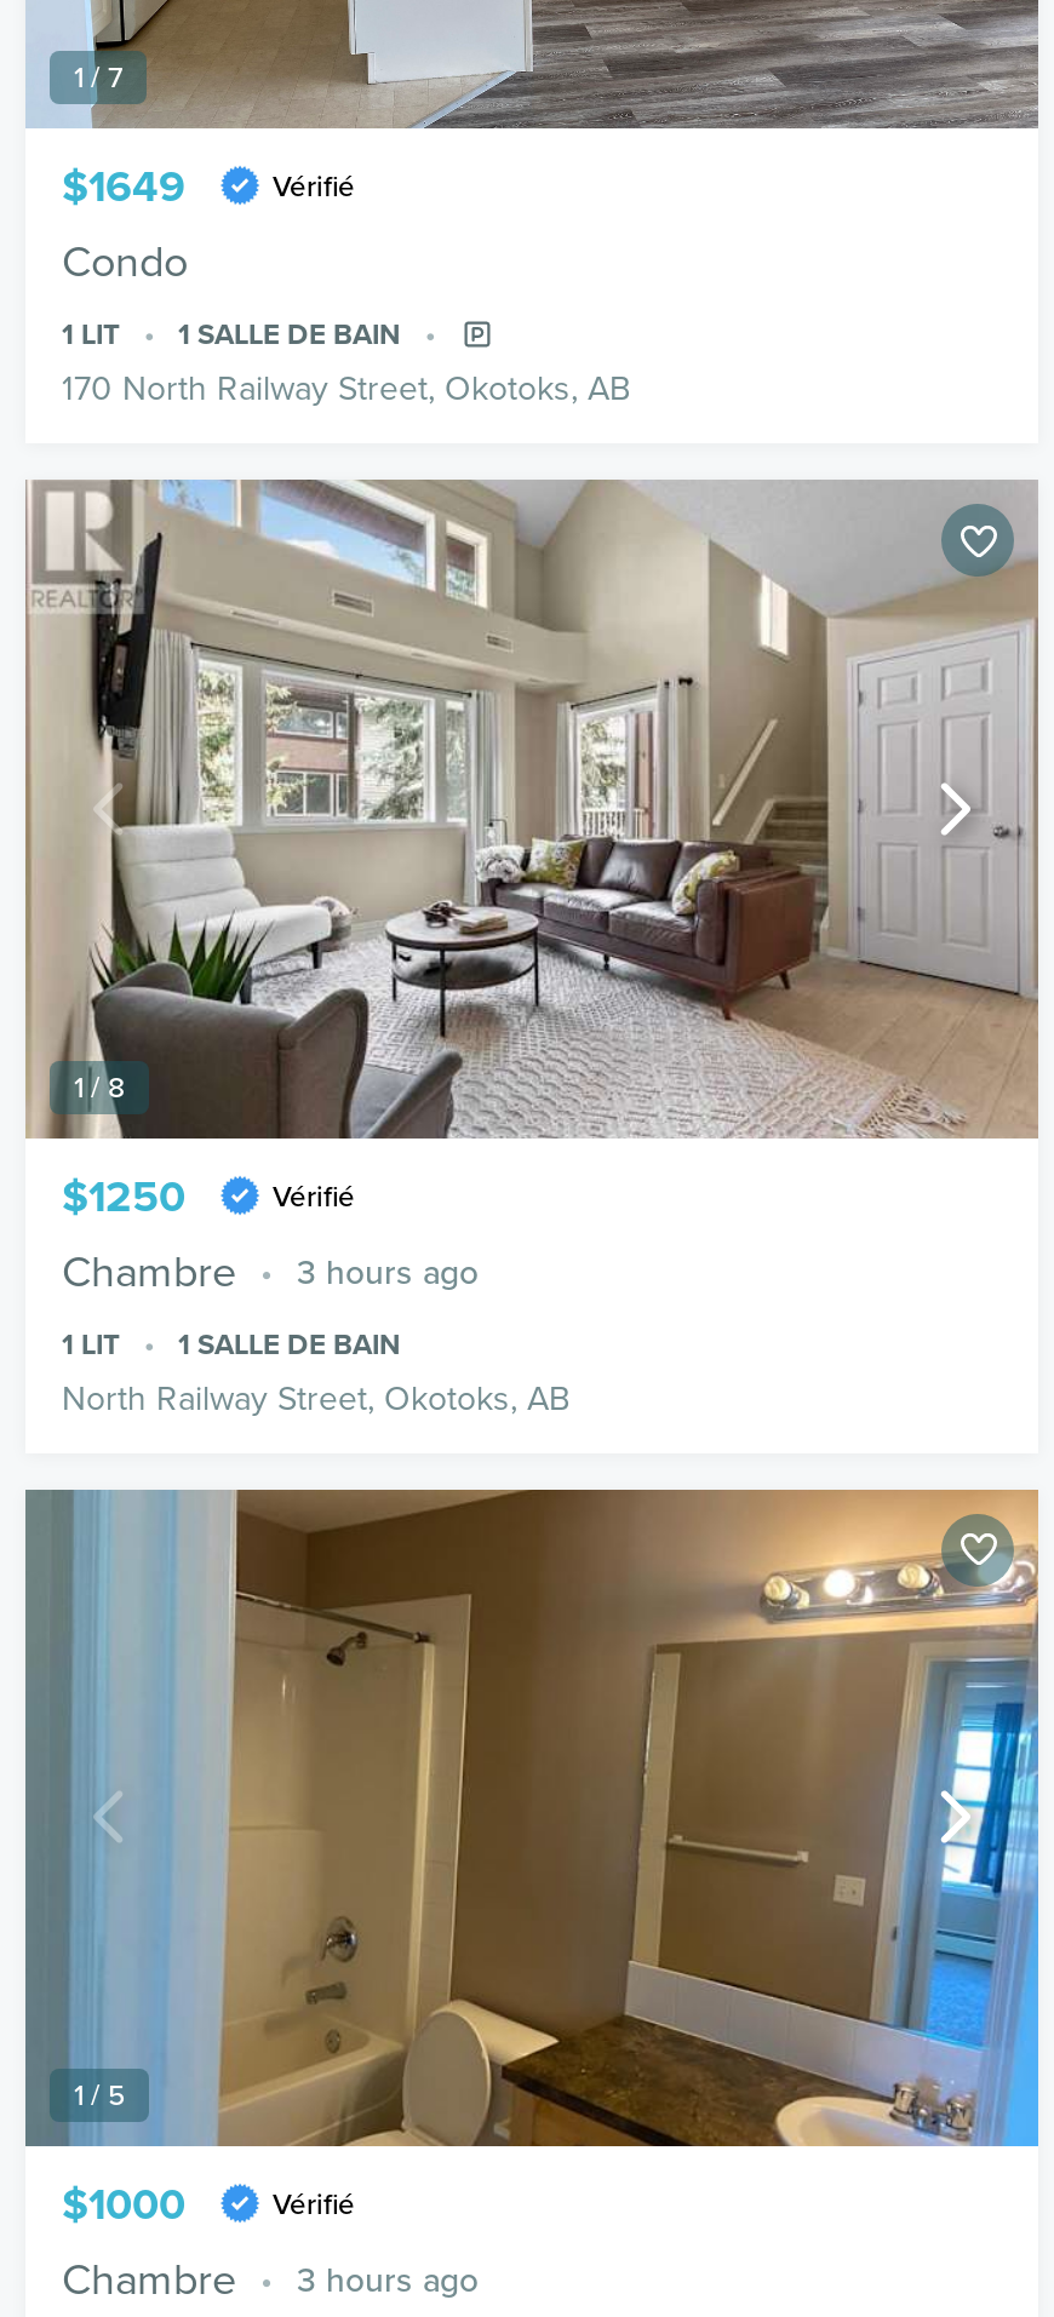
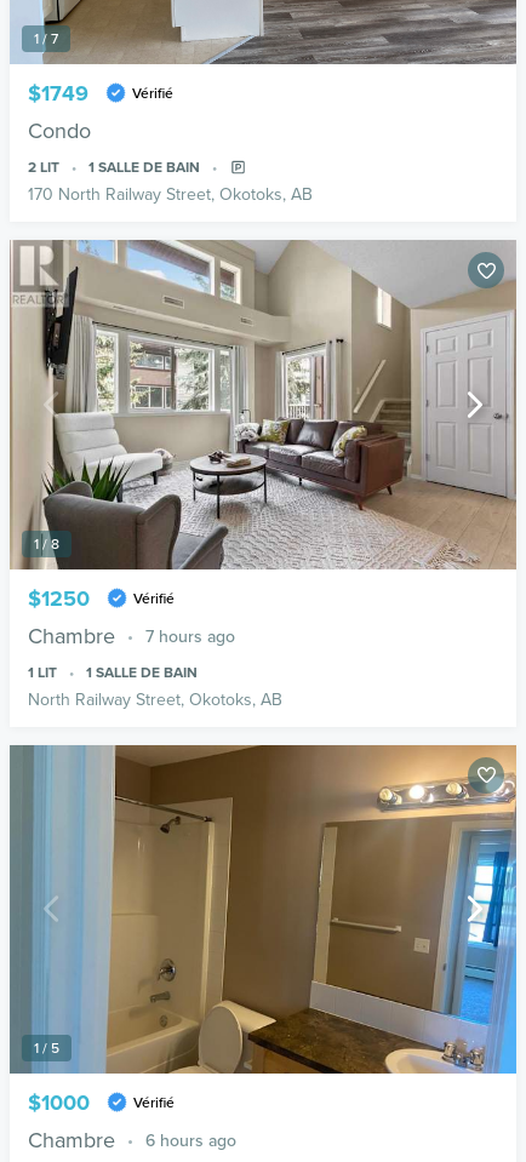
- $1649
+ $1749

- 1 LIT 1 SALLE DE BAIN
+ 2 LIT 1 SALLE DE BAIN

- Chambre 3 hours ago
+ Chambre 7 hours ago

- Chambre 3 hours ago
+ Chambre 6 hours ago
